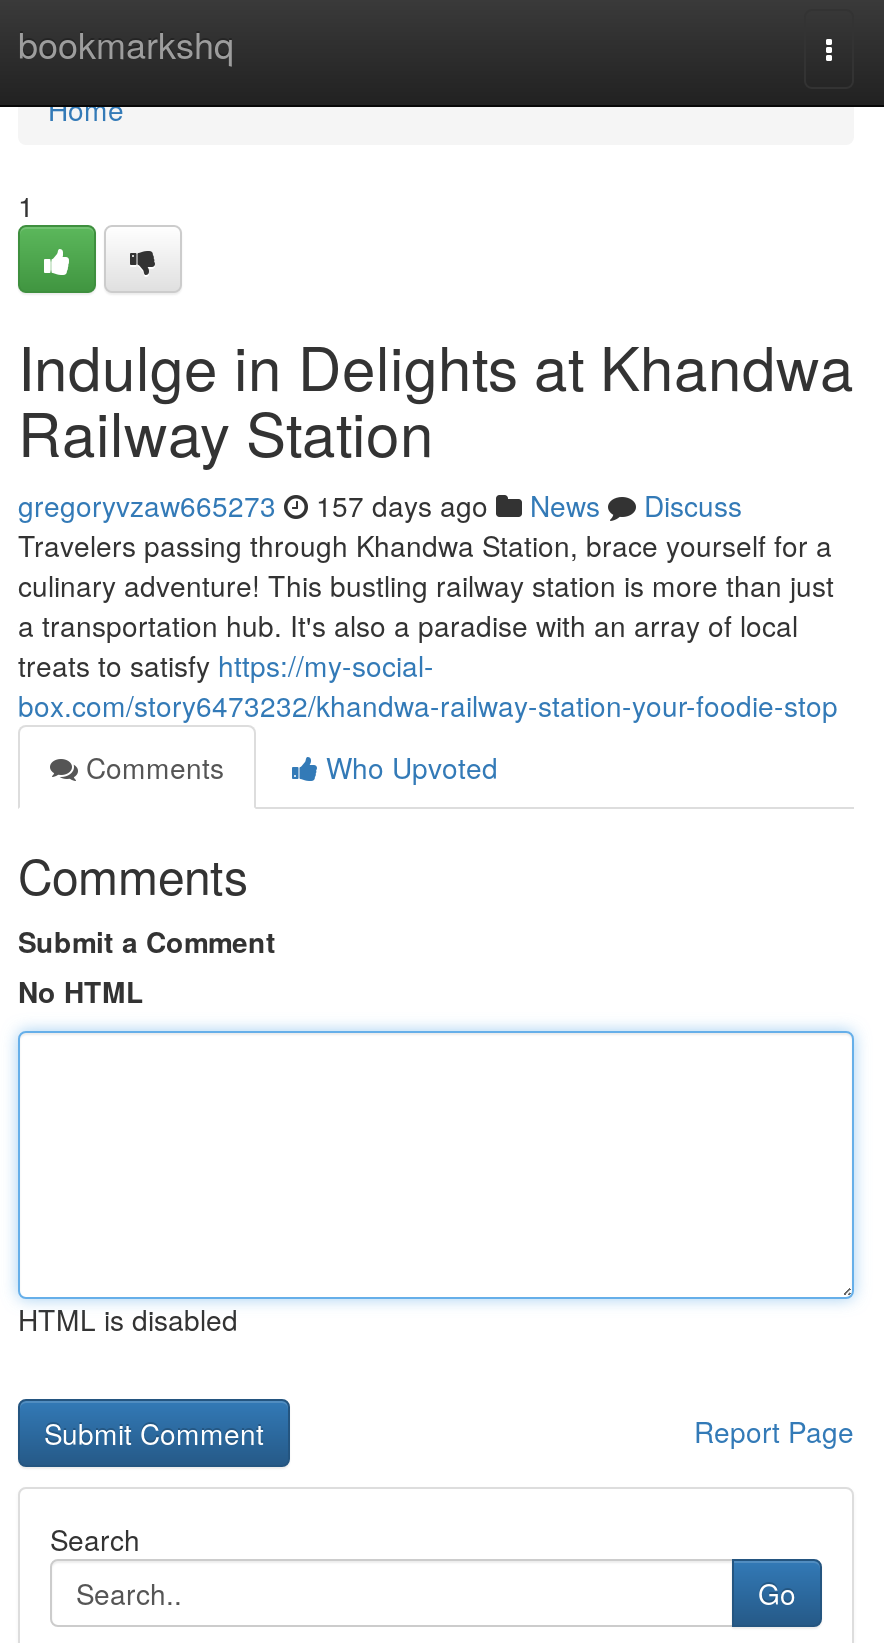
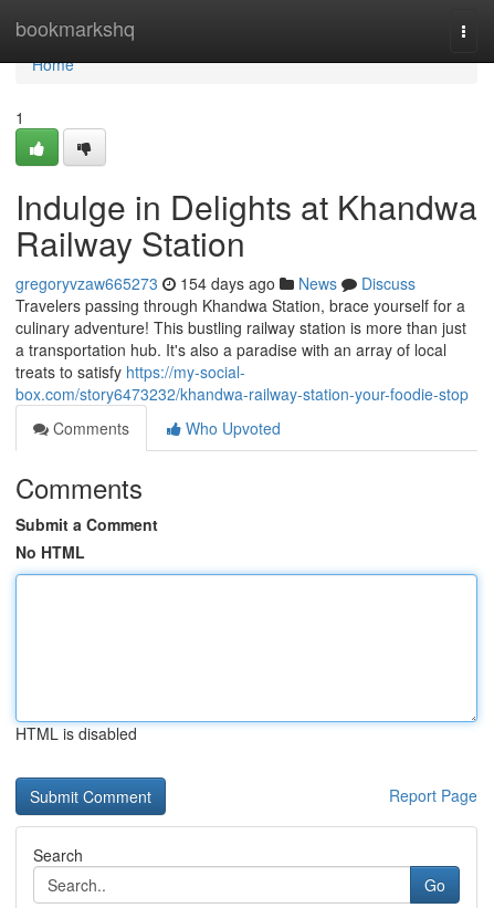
- gregoryvzaw665273 157 days ago News Discuss
+ gregoryvzaw665273 154 days ago News Discuss
